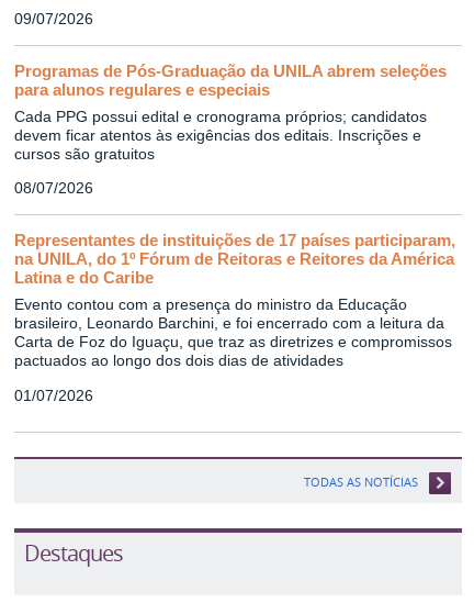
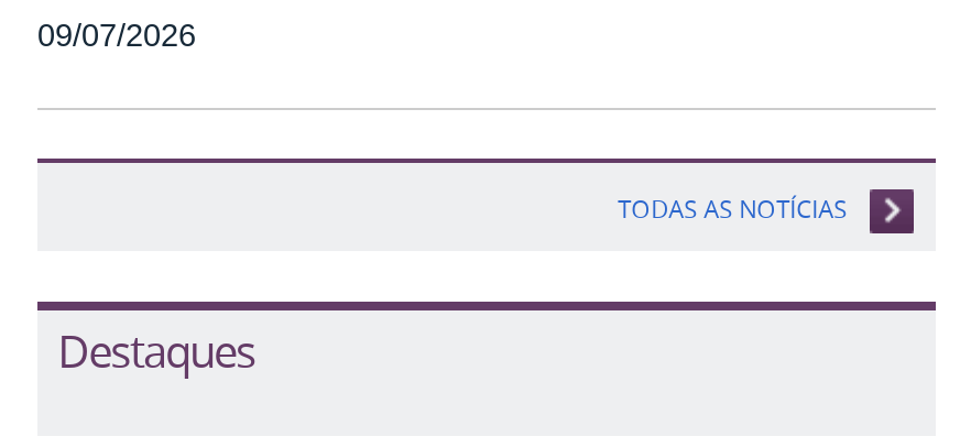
- Programas de Pós-Graduação da UNILA abrem seleções
- para alunos regulares e especiais
- Cada PPG possui edital e cronograma próprios; candidatos
- devem ficar atentos às exigências dos editais. Inscrições e
- cursos são gratuitos
- 08/07/2026
- Representantes de instituições de 17 países participaram,
- na UNILA, do 1º Fórum de Reitoras e Reitores da América
- Latina e do Caribe
- Evento contou com a presença do ministro da Educação
- brasileiro, Leonardo Barchini, e foi encerrado com a leitura da
- Carta de Foz do Iguaçu, que traz as diretrizes e compromissos
- pactuados ao longo dos dois dias de atividades
- 01/07/2026
